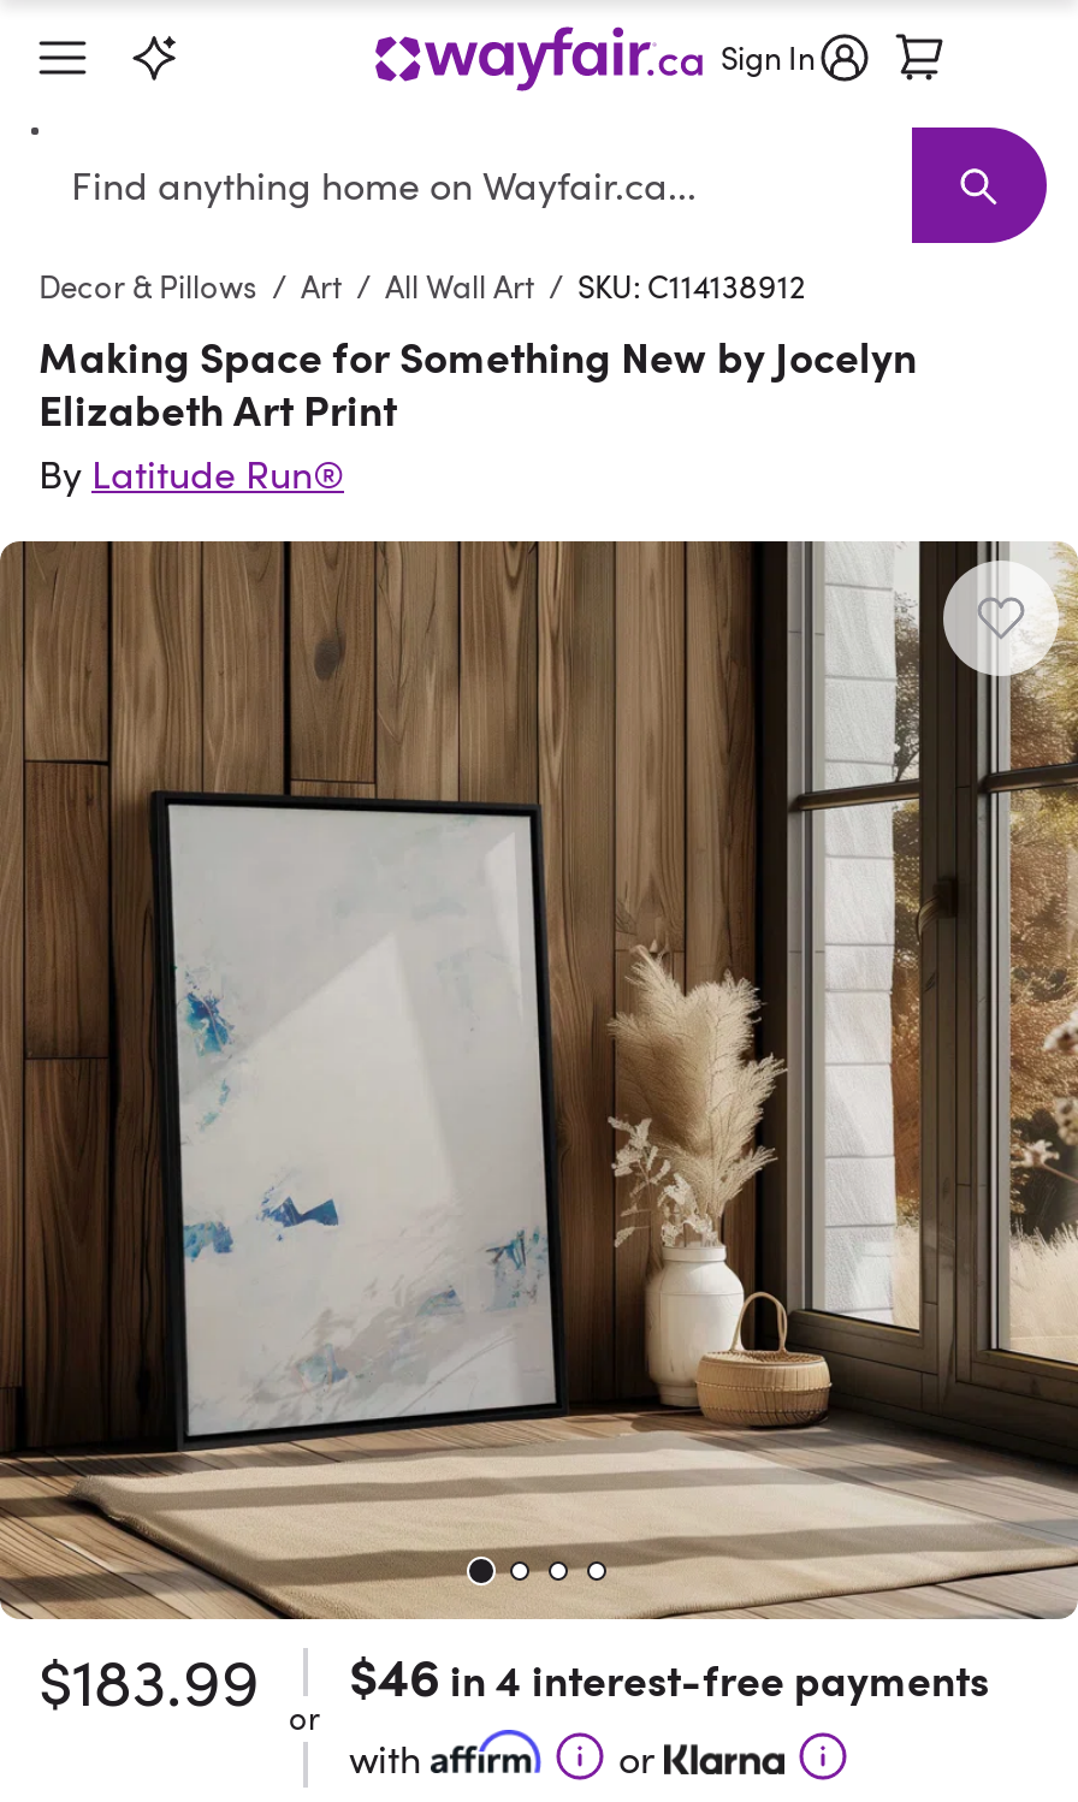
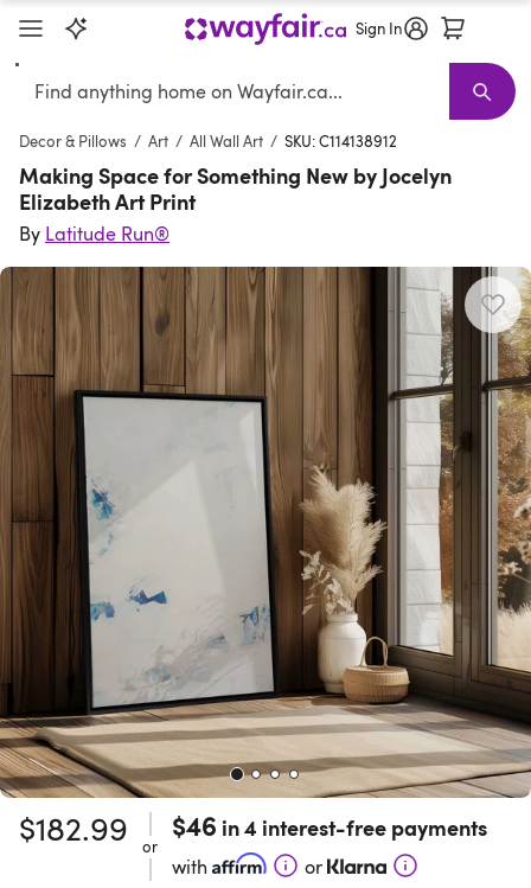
- $183.99
+ $182.99
